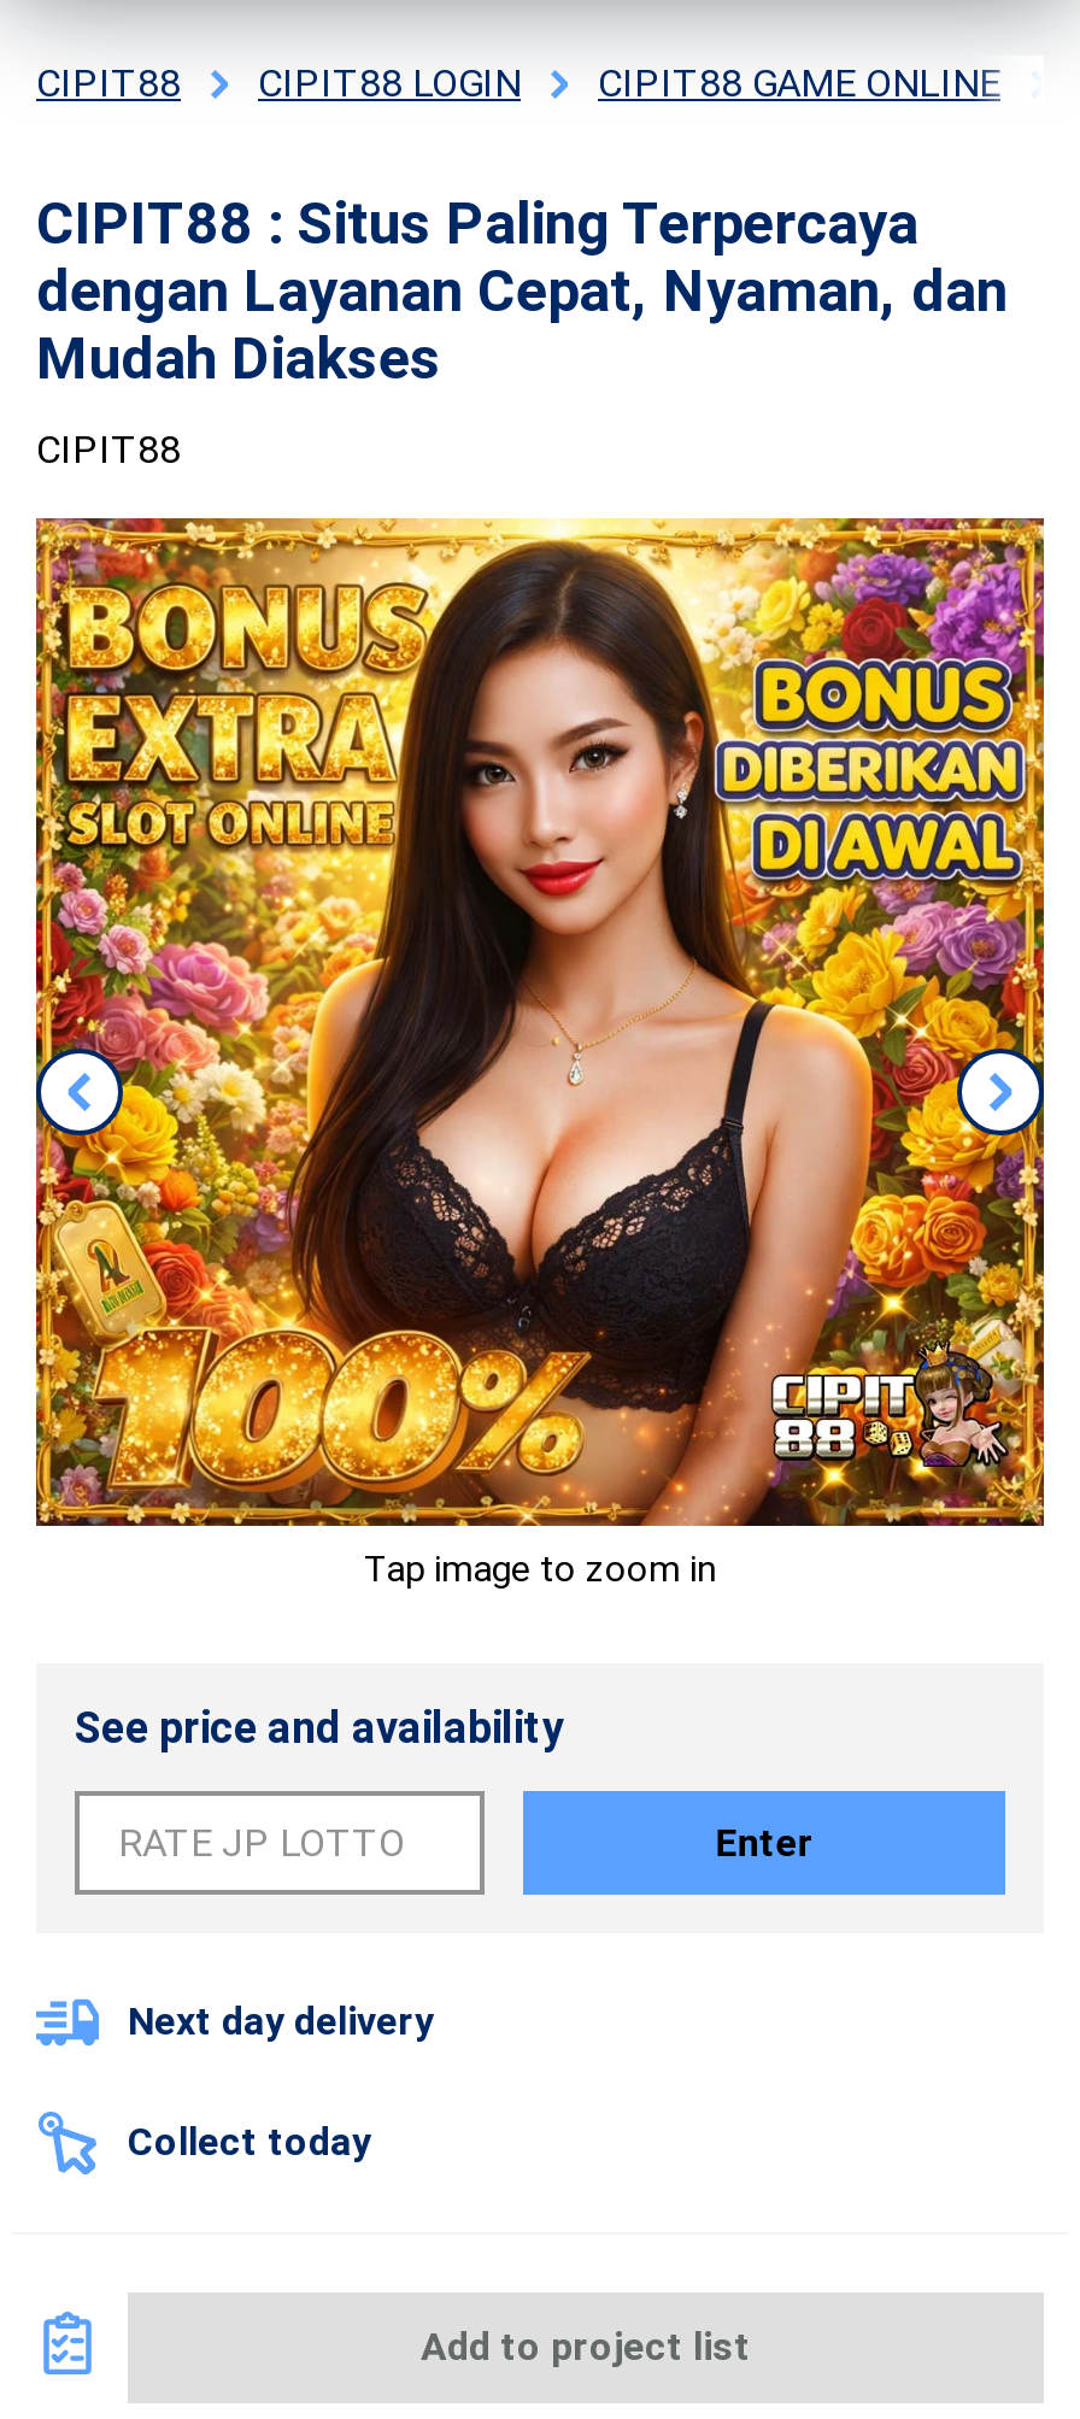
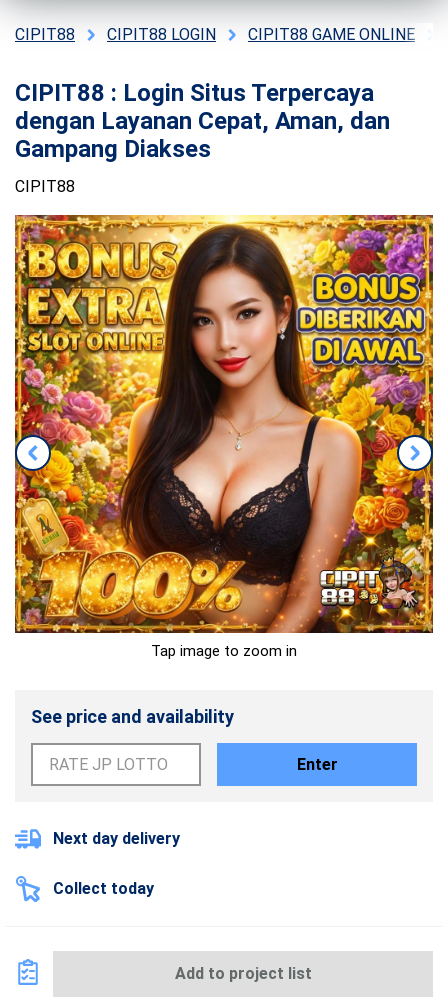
- CIPIT88 : Situs Paling Terpercaya
+ CIPIT88 : Login Situs Terpercaya

- dengan Layanan Cepat, Nyaman, dan
+ dengan Layanan Cepat, Aman, dan

- Mudah Diakses
+ Gampang Diakses
